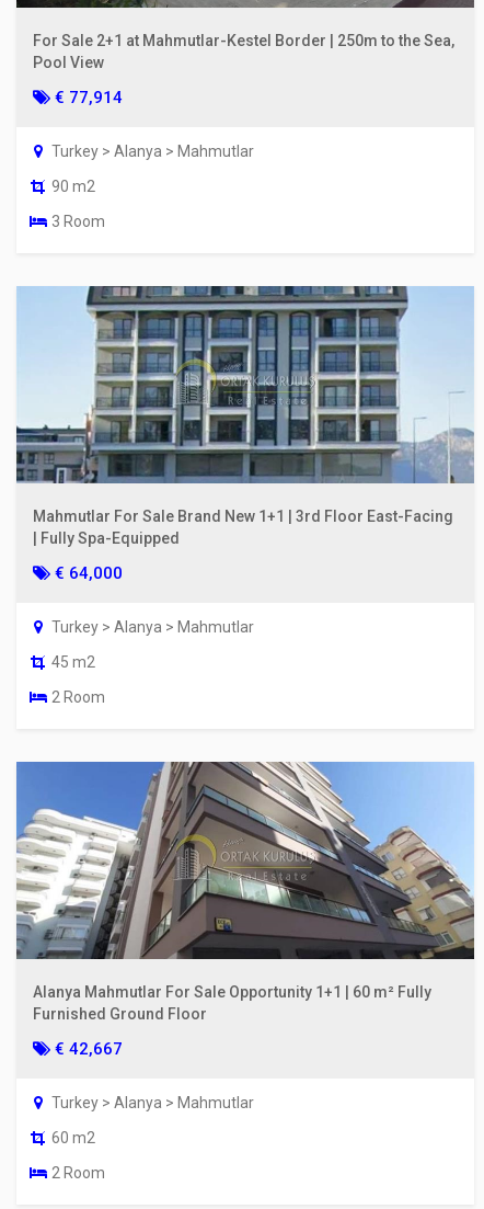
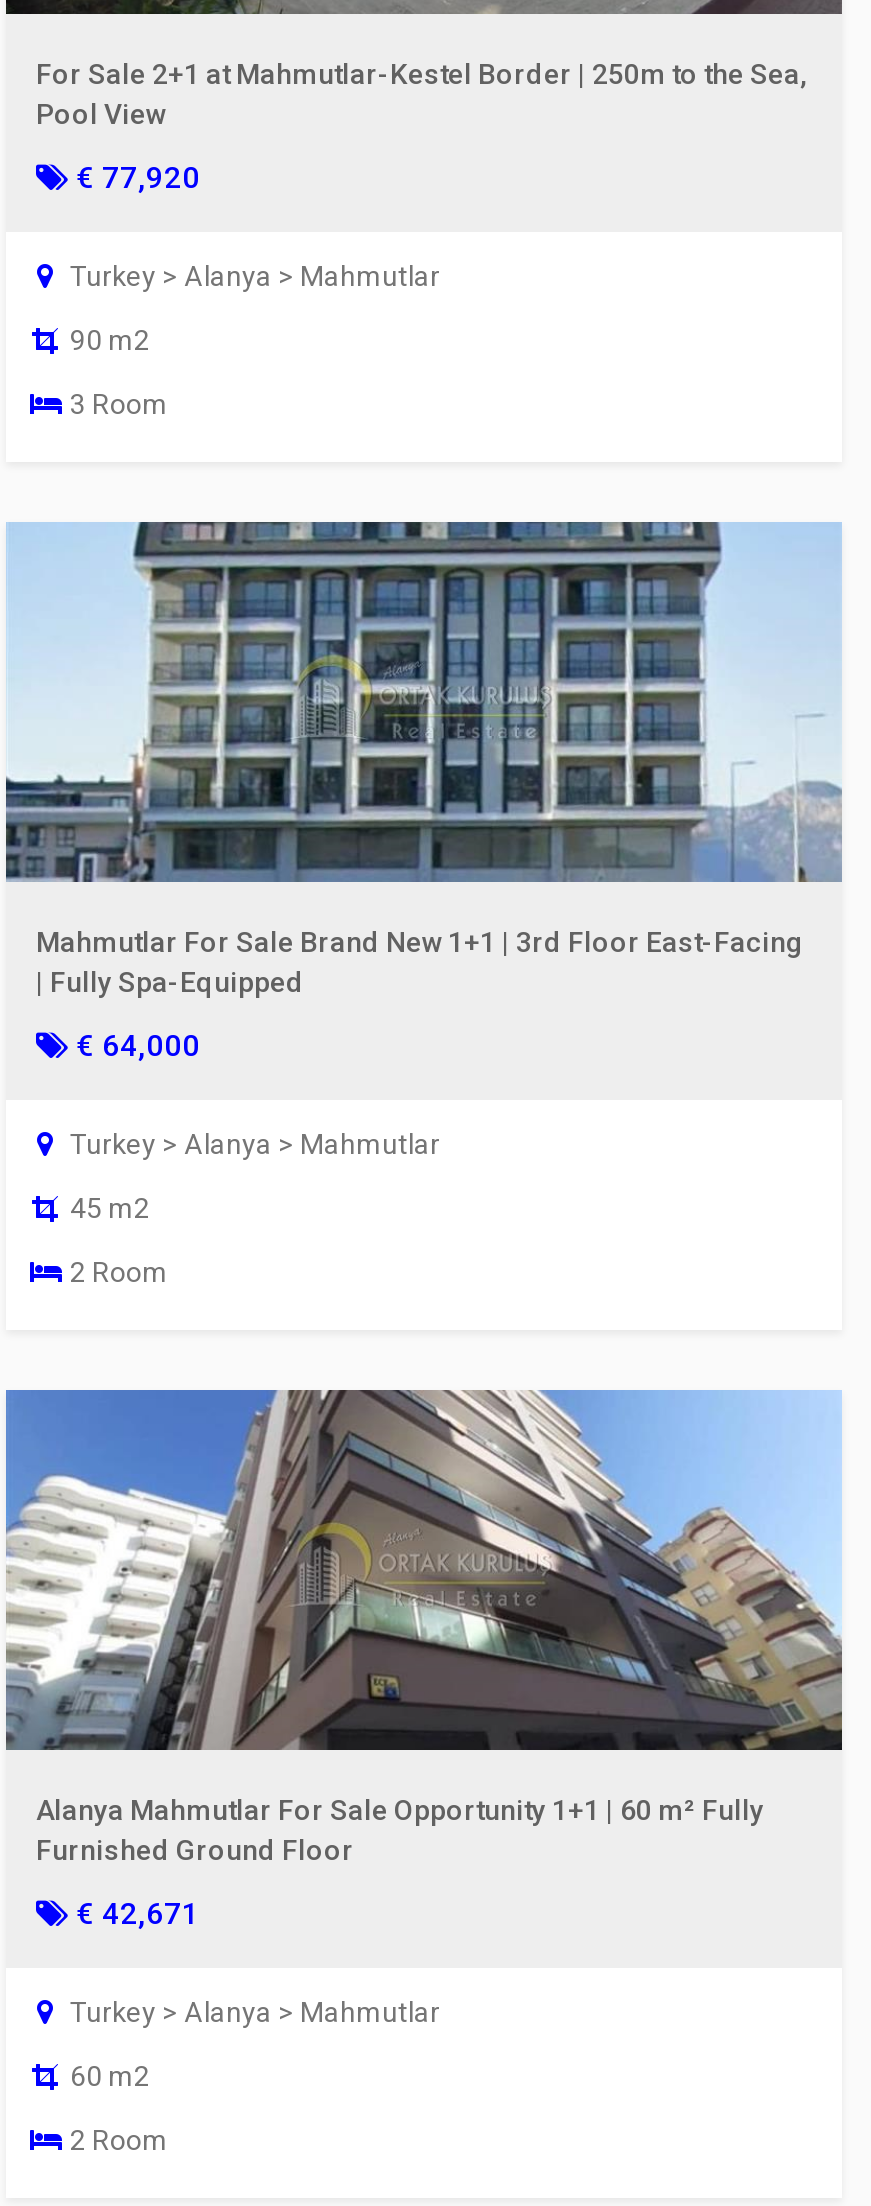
- € 77,914
+ € 77,920

- € 42,667
+ € 42,671
